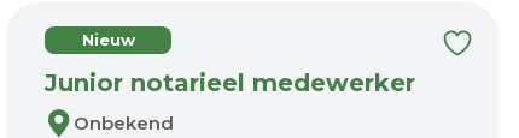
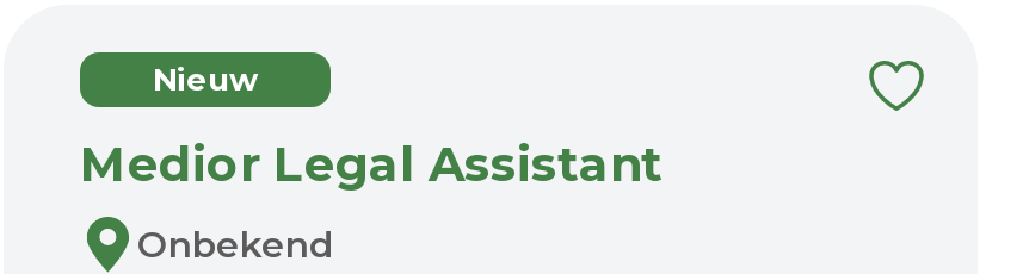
- Junior notarieel medewerker
+ Medior Legal Assistant
